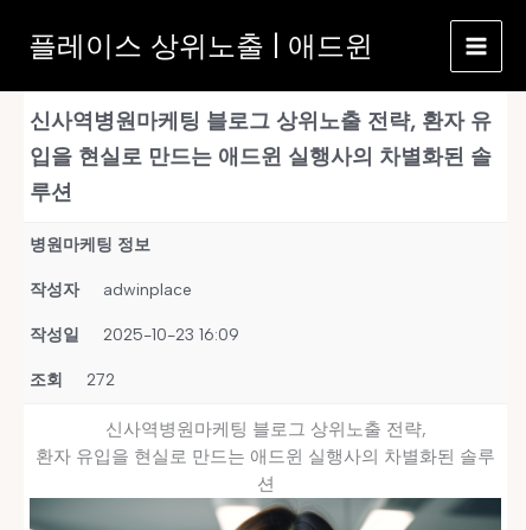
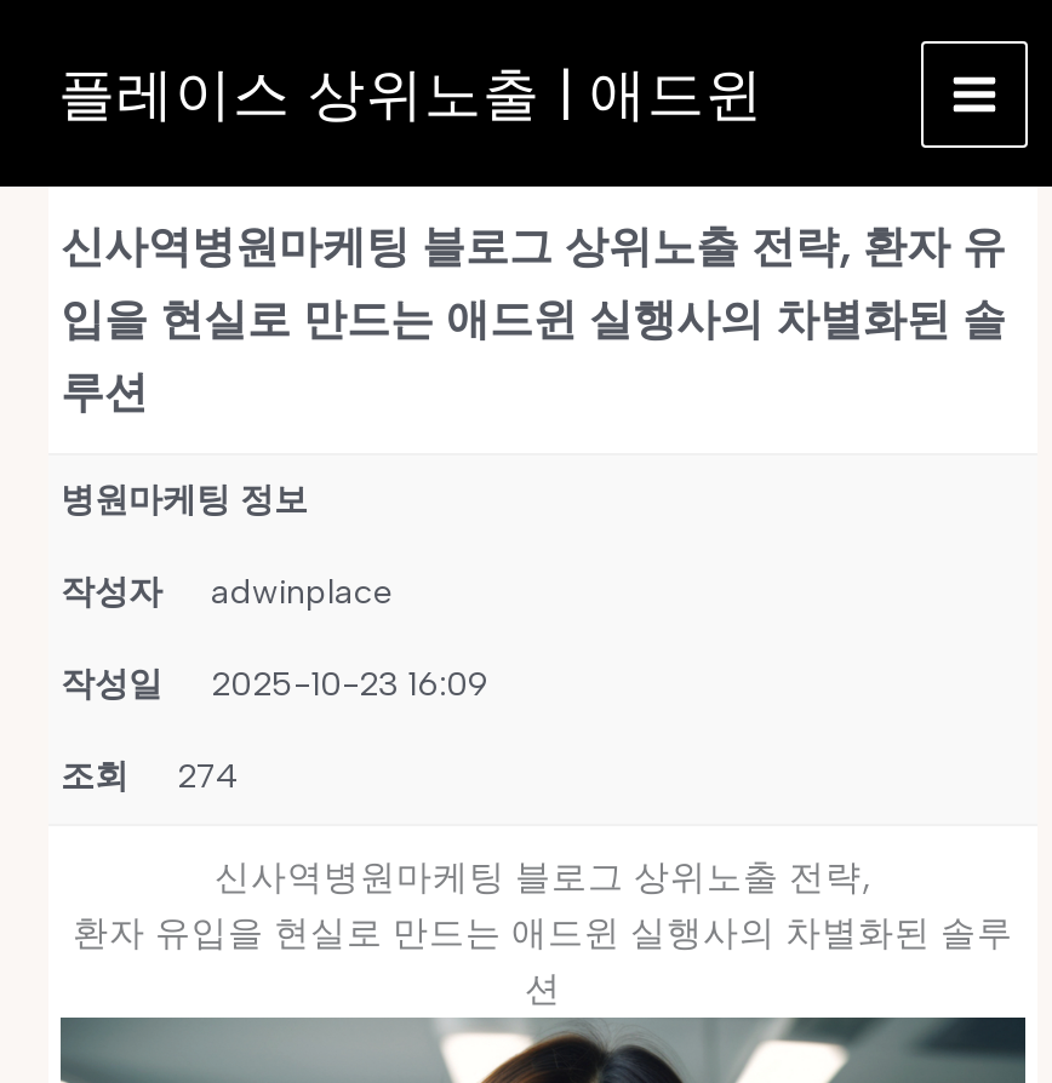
- 조회 272
+ 조회 274
